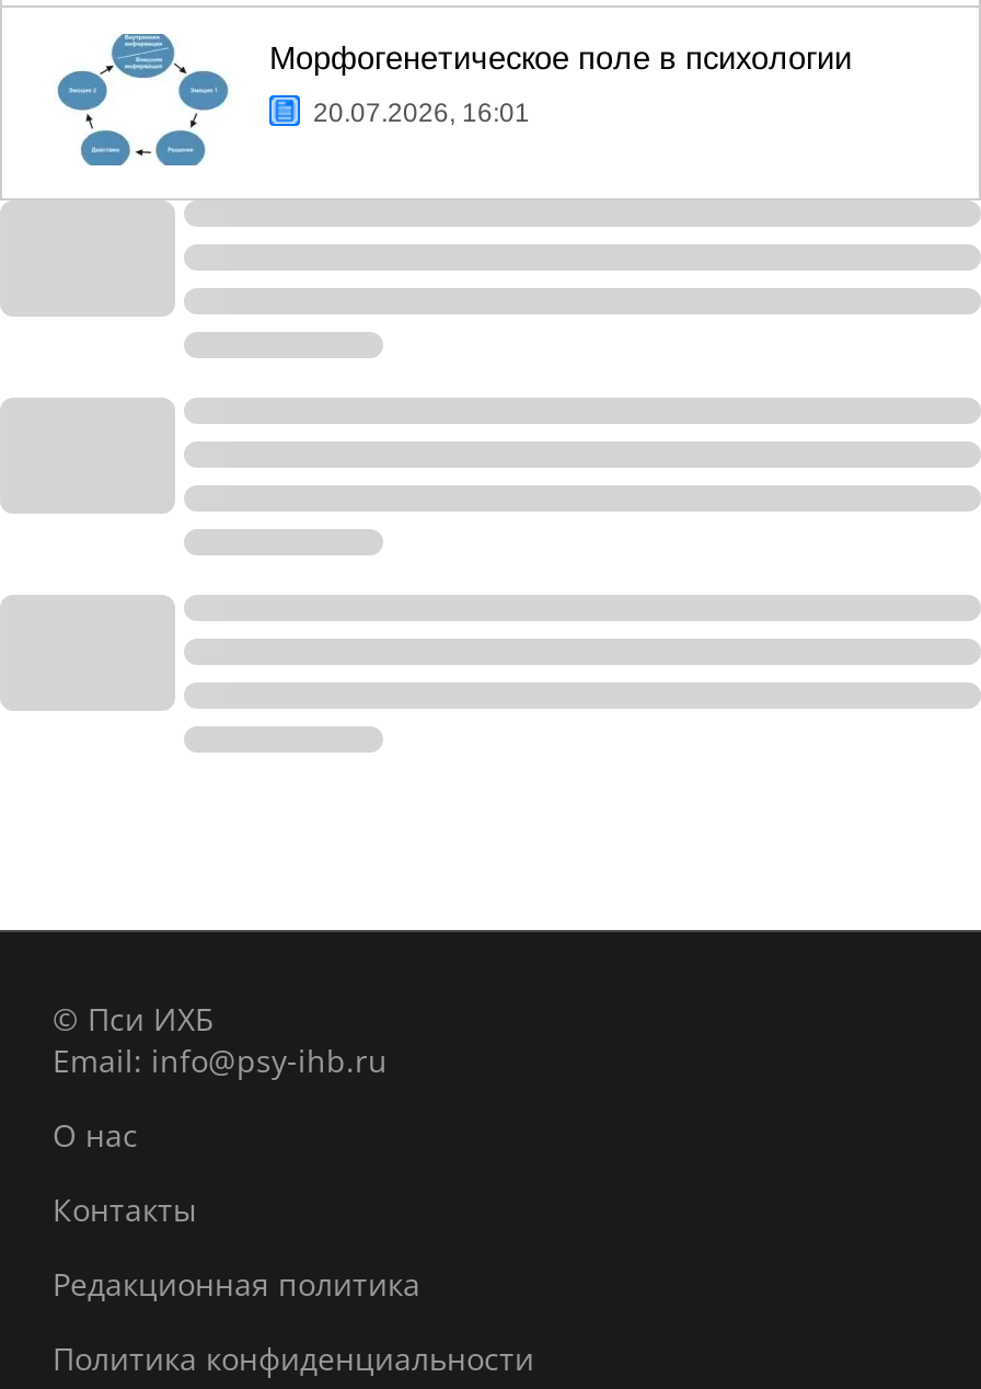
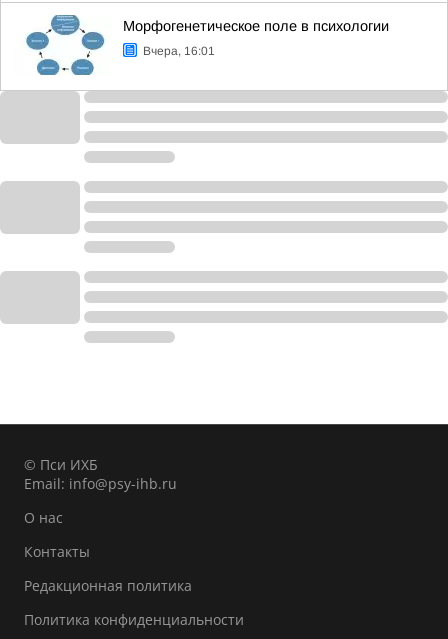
- 20.07.2026, 16:01
+ Вчера, 16:01
